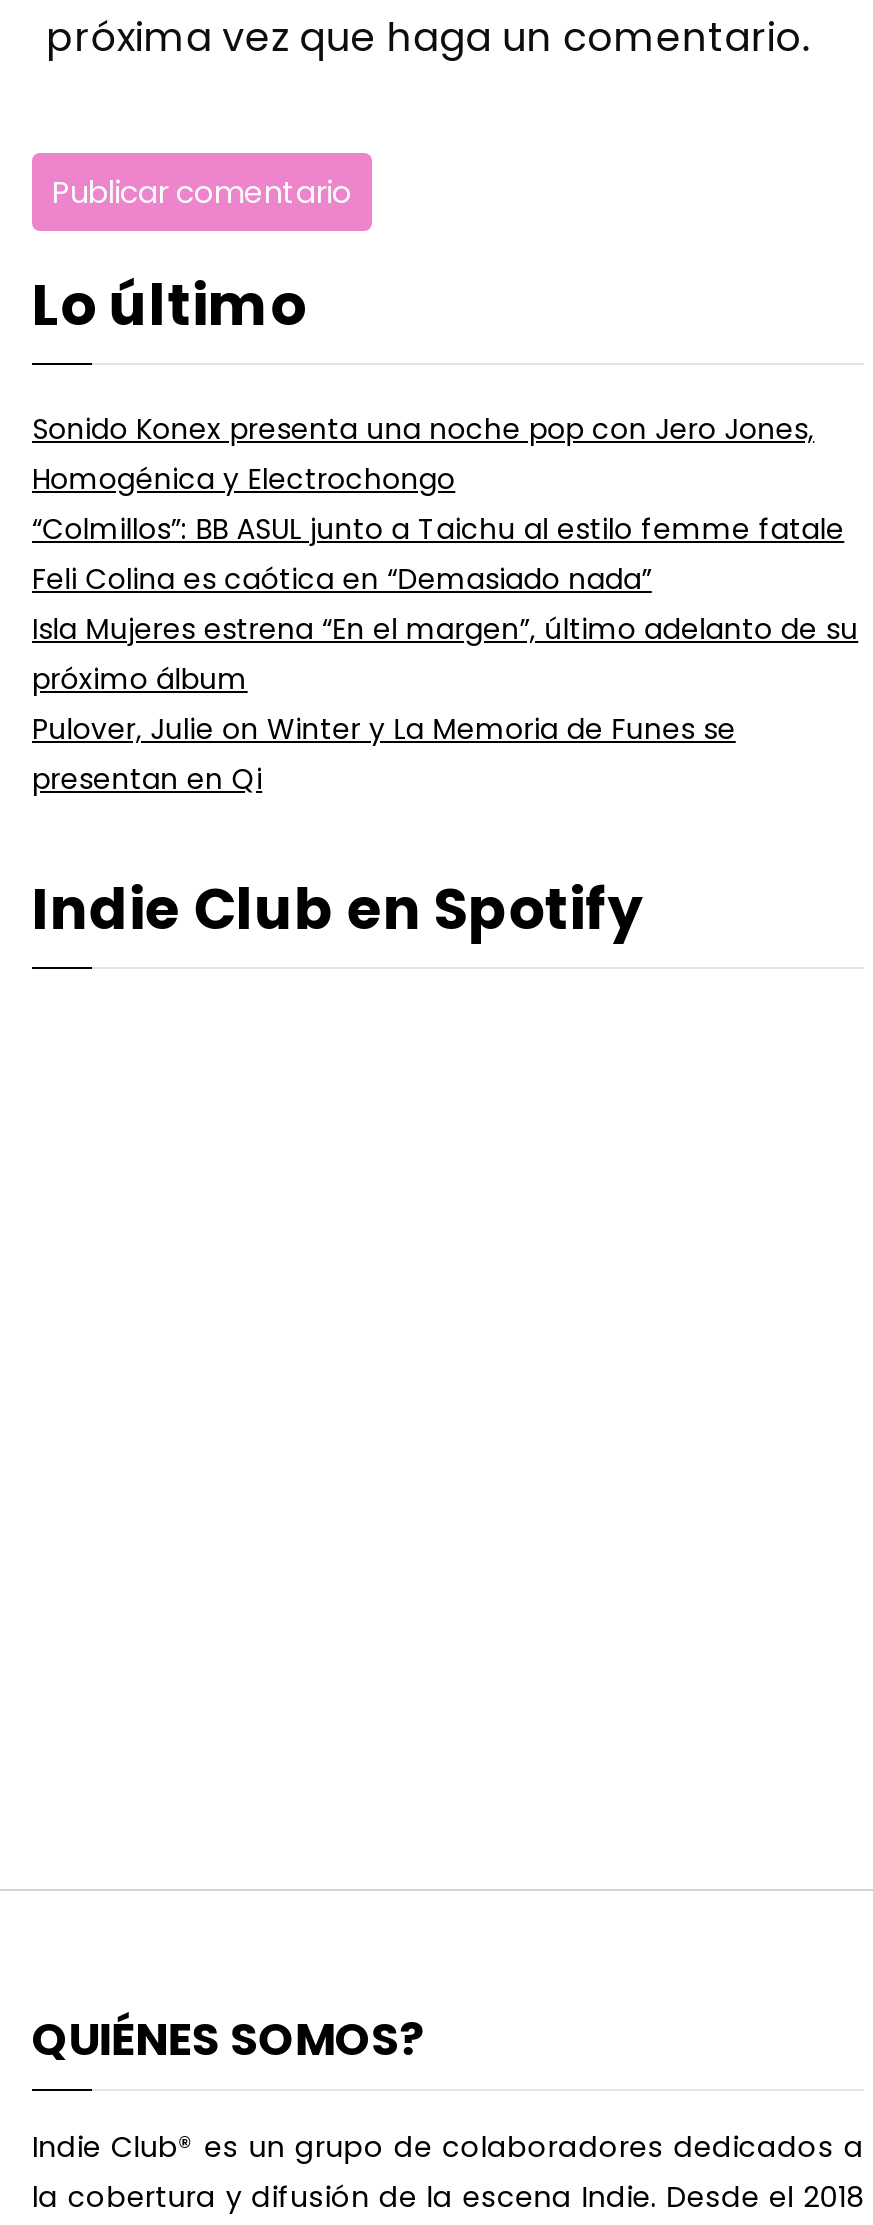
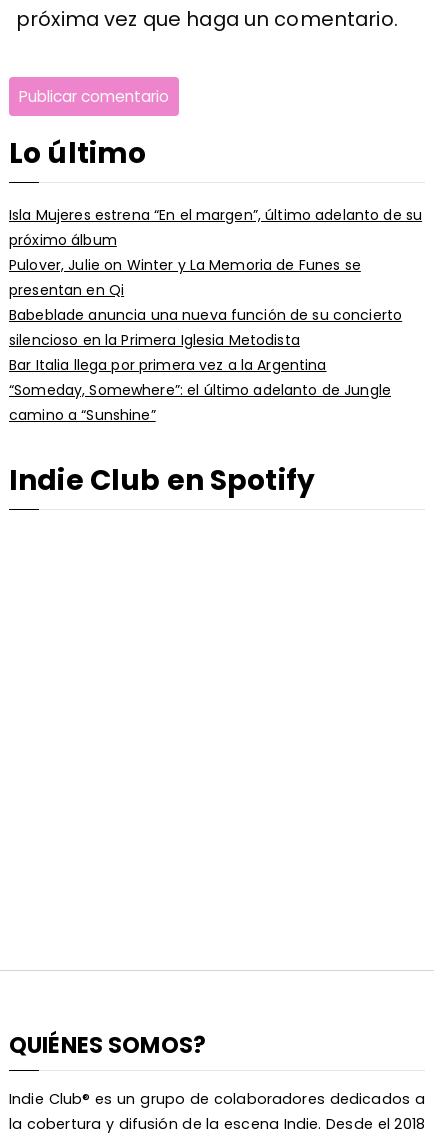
- Sonido Konex presenta una noche pop con Jero Jones,
- Homogénica y Electrochongo
- “Colmillos”: BB ASUL junto a Taichu al estilo femme fatale
- Feli Colina es caótica en “Demasiado nada”

moved up: Isla Mujeres estrena “En el margen”, último adelanto de su | próximo álbum | Pulover, Julie on Winter y La Memoria de Funes se | presentan en Qi

+ Babeblade anuncia una nueva función de su concierto
+ silencioso en la Primera Iglesia Metodista
+ Bar Italia llega por primera vez a la Argentina
+ “Someday, Somewhere”: el último adelanto de Jungle
+ camino a “Sunshine”
